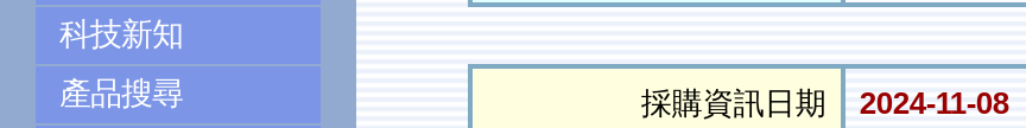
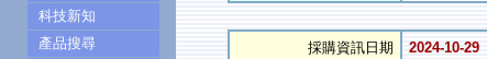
- 採購資訊日期 2024-11-08
+ 採購資訊日期 2024-10-29
